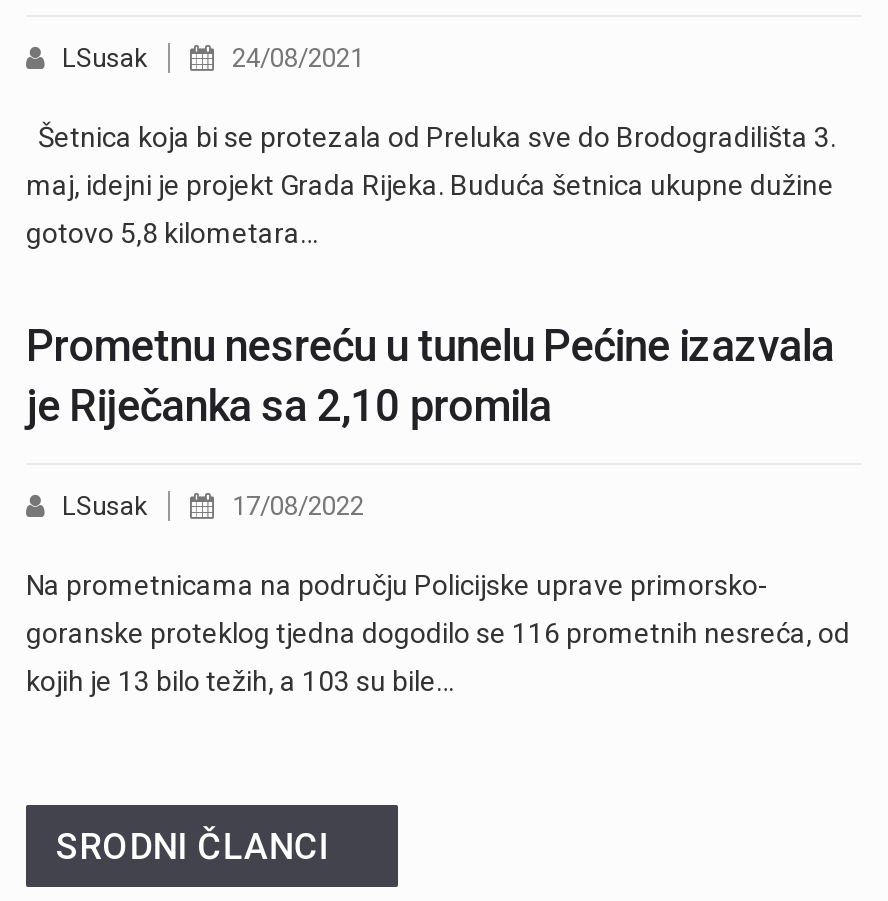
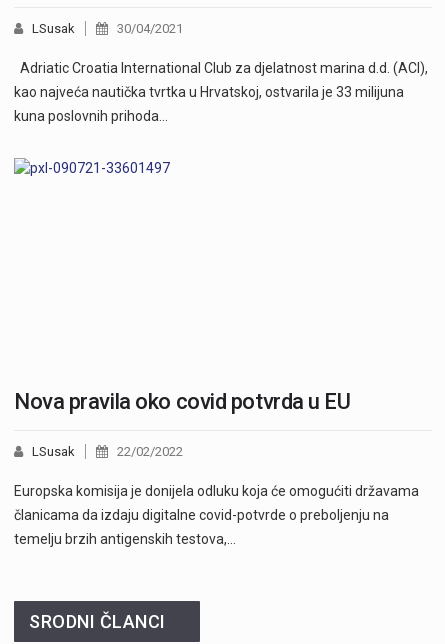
- 24/08/2021
+ 30/04/2021

- Šetnica koja bi se protezala od Preluka sve do Brodogradilišta 3.
+ Adriatic Croatia International Club za djelatnost marina d.d. (ACI),

- maj, idejni je projekt Grada Rijeka. Buduća šetnica ukupne dužine
+ kao najveća nautička tvrtka u Hrvatskoj, ostvarila je 33 milijuna

- gotovo 5,8 kilometara…
+ kuna poslovnih prihoda…

- Prometnu nesreću u tunelu Pećine izazvala
- je Riječanka sa 2,10 promila
+ Nova pravila oko covid potvrda u EU

- 17/08/2022
+ 22/02/2022

- Na prometnicama na području Policijske uprave primorsko-
+ Europska komisija je donijela odluku koja će omogućiti državama

- goranske proteklog tjedna dogodilo se 116 prometnih nesreća, od
+ članicama da izdaju digitalne covid-potvrde o preboljenju na

- kojih je 13 bilo težih, a 103 su bile…
+ temelju brzih antigenskih testova,…
